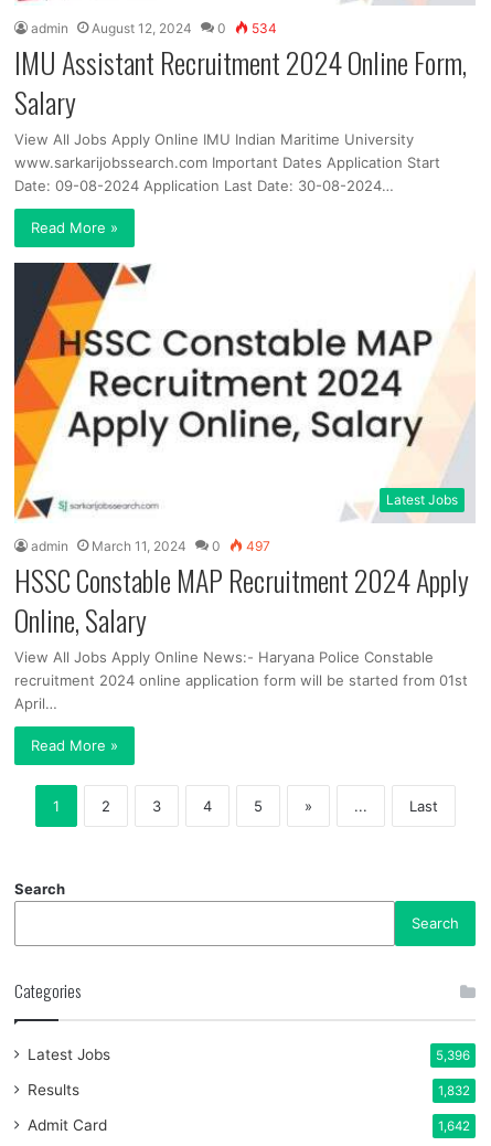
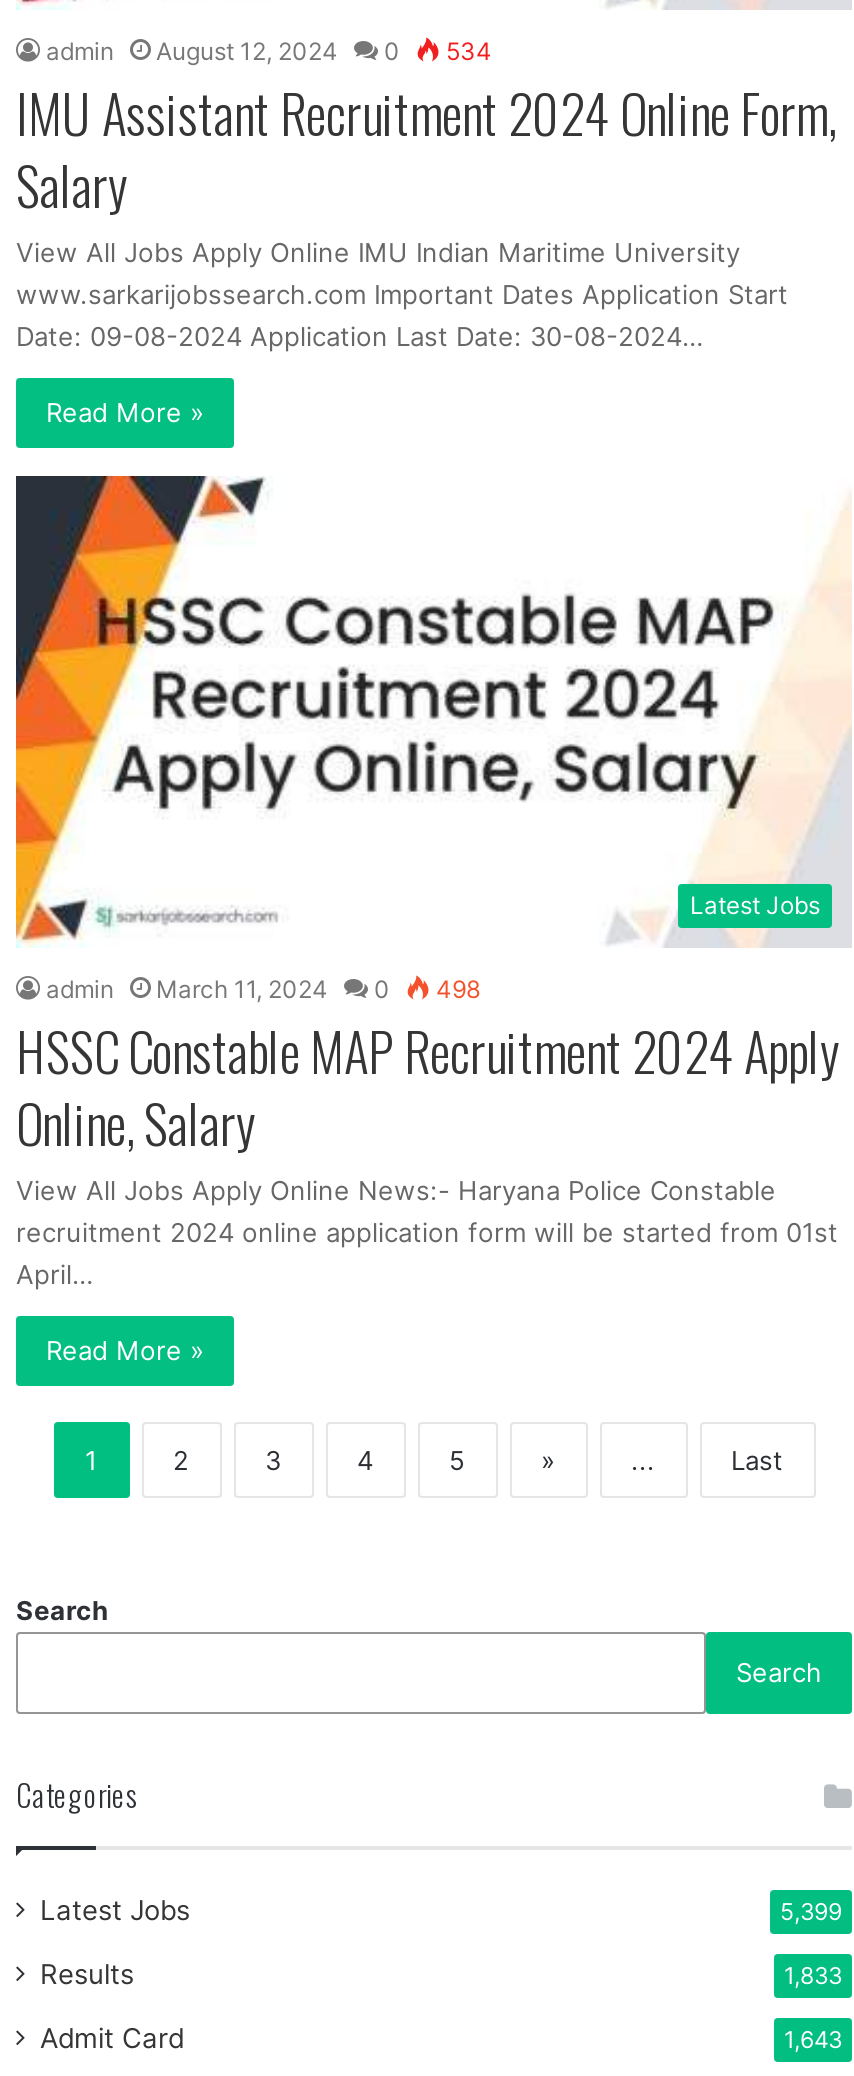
- admin March 11, 2024 0 497
+ admin March 11, 2024 0 498

- 5,396
+ 5,399

- 1,832
+ 1,833

- 1,642
+ 1,643
